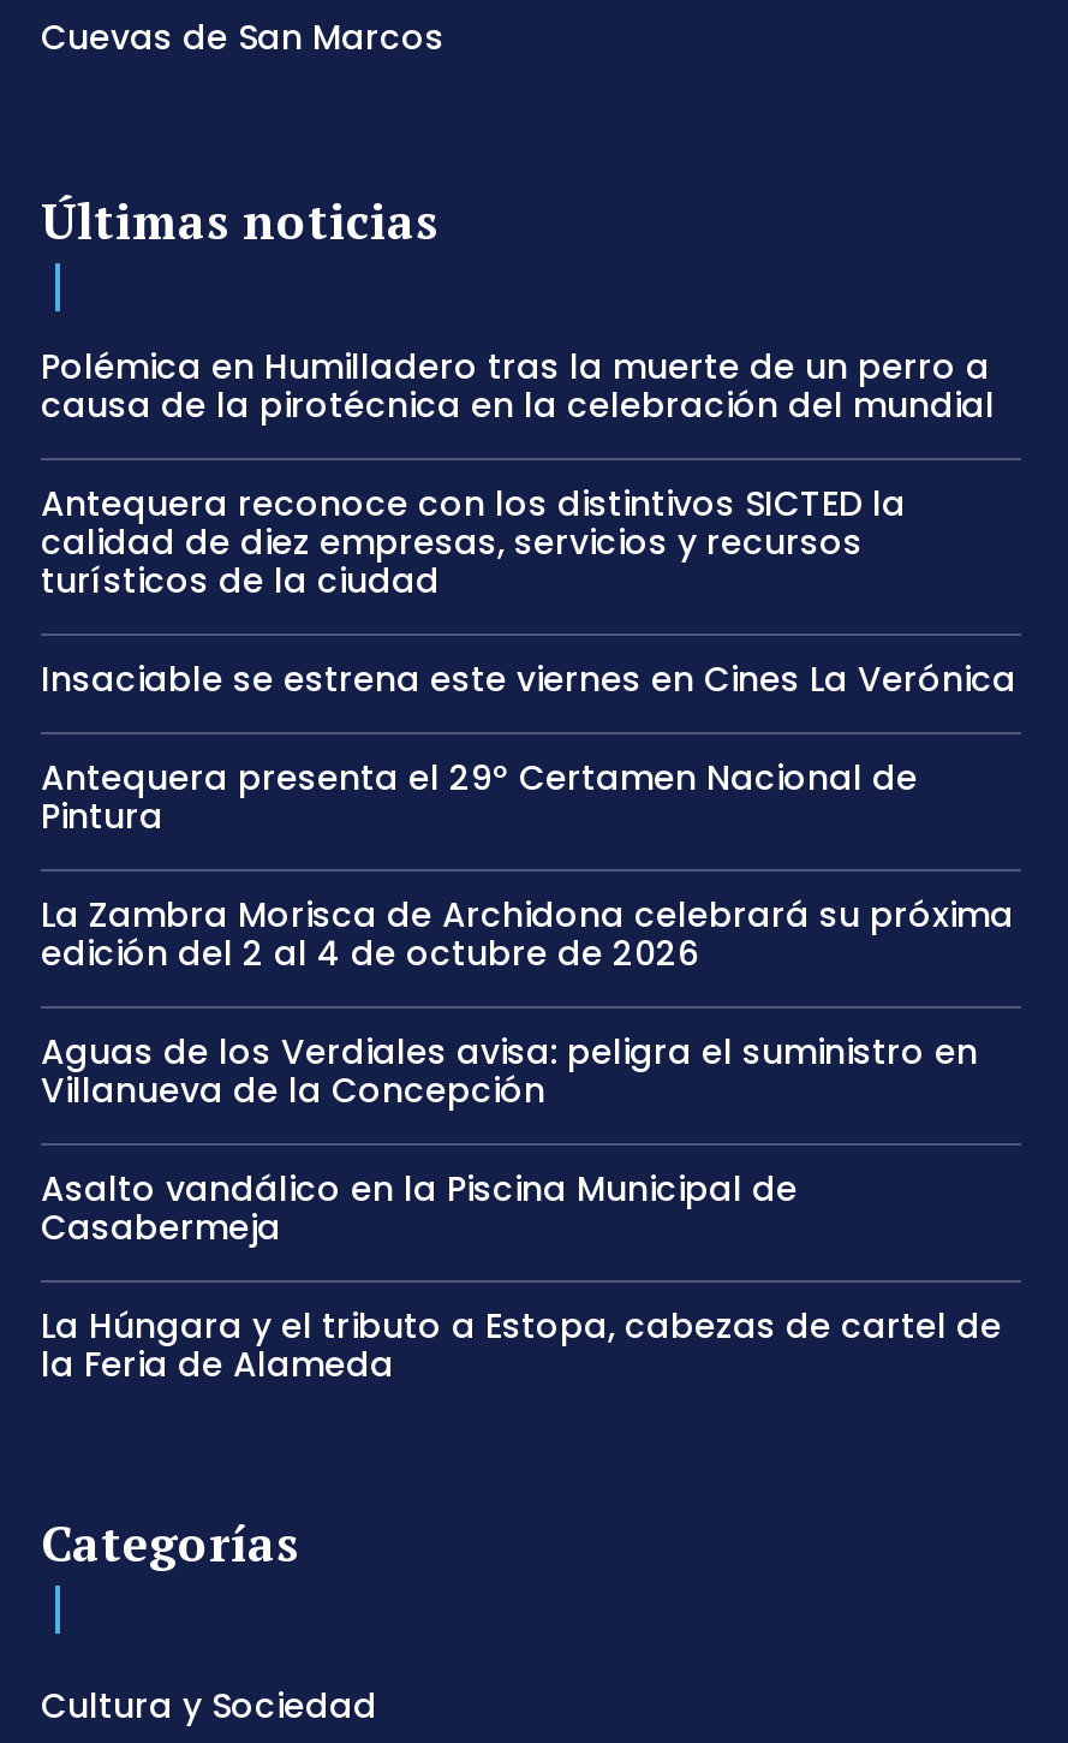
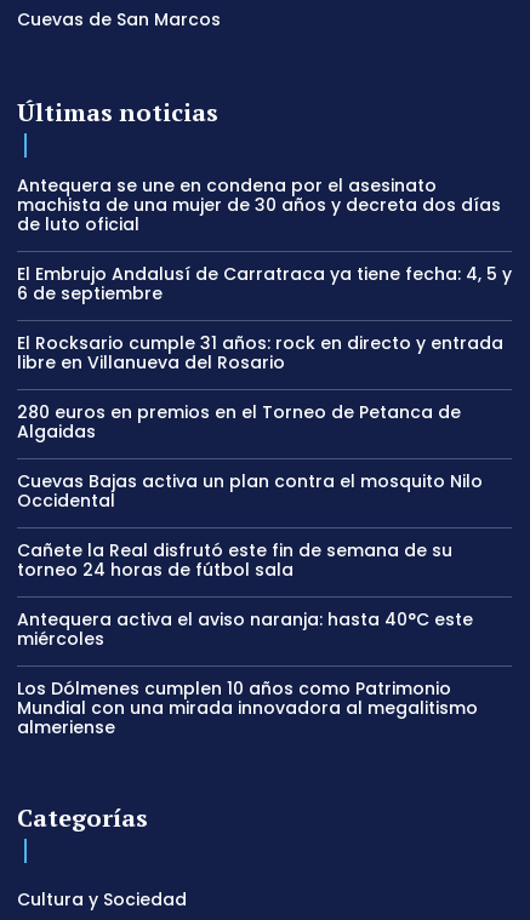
- Polémica en Humilladero tras la muerte de un perro a
- causa de la pirotécnica en la celebración del mundial
+ Antequera se une en condena por el asesinato
+ machista de una mujer de 30 años y decreta dos días
+ de luto oficial

- Antequera reconoce con los distintivos SICTED la
- calidad de diez empresas, servicios y recursos
- turísticos de la ciudad
+ El Embrujo Andalusí de Carratraca ya tiene fecha: 4, 5 y
+ 6 de septiembre

- Insaciable se estrena este viernes en Cines La Verónica
+ El Rocksario cumple 31 años: rock en directo y entrada
+ libre en Villanueva del Rosario

- Antequera presenta el 29º Certamen Nacional de
- Pintura
+ 280 euros en premios en el Torneo de Petanca de
+ Algaidas

- La Zambra Morisca de Archidona celebrará su próxima
- edición del 2 al 4 de octubre de 2026
+ Cuevas Bajas activa un plan contra el mosquito Nilo
+ Occidental

- Aguas de los Verdiales avisa: peligra el suministro en
- Villanueva de la Concepción
+ Cañete la Real disfrutó este fin de semana de su
+ torneo 24 horas de fútbol sala

- Asalto vandálico en la Piscina Municipal de
- Casabermeja
+ Antequera activa el aviso naranja: hasta 40°C este
+ miércoles

- La Húngara y el tributo a Estopa, cabezas de cartel de
- la Feria de Alameda
+ Los Dólmenes cumplen 10 años como Patrimonio
+ Mundial con una mirada innovadora al megalitismo
+ almeriense
